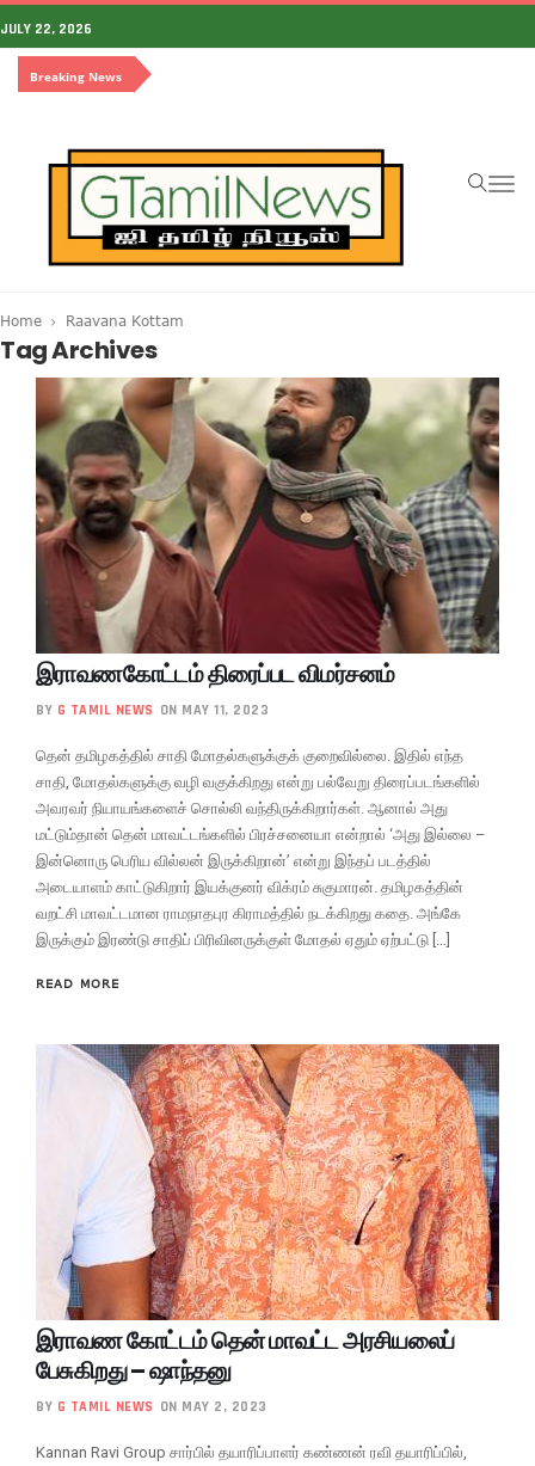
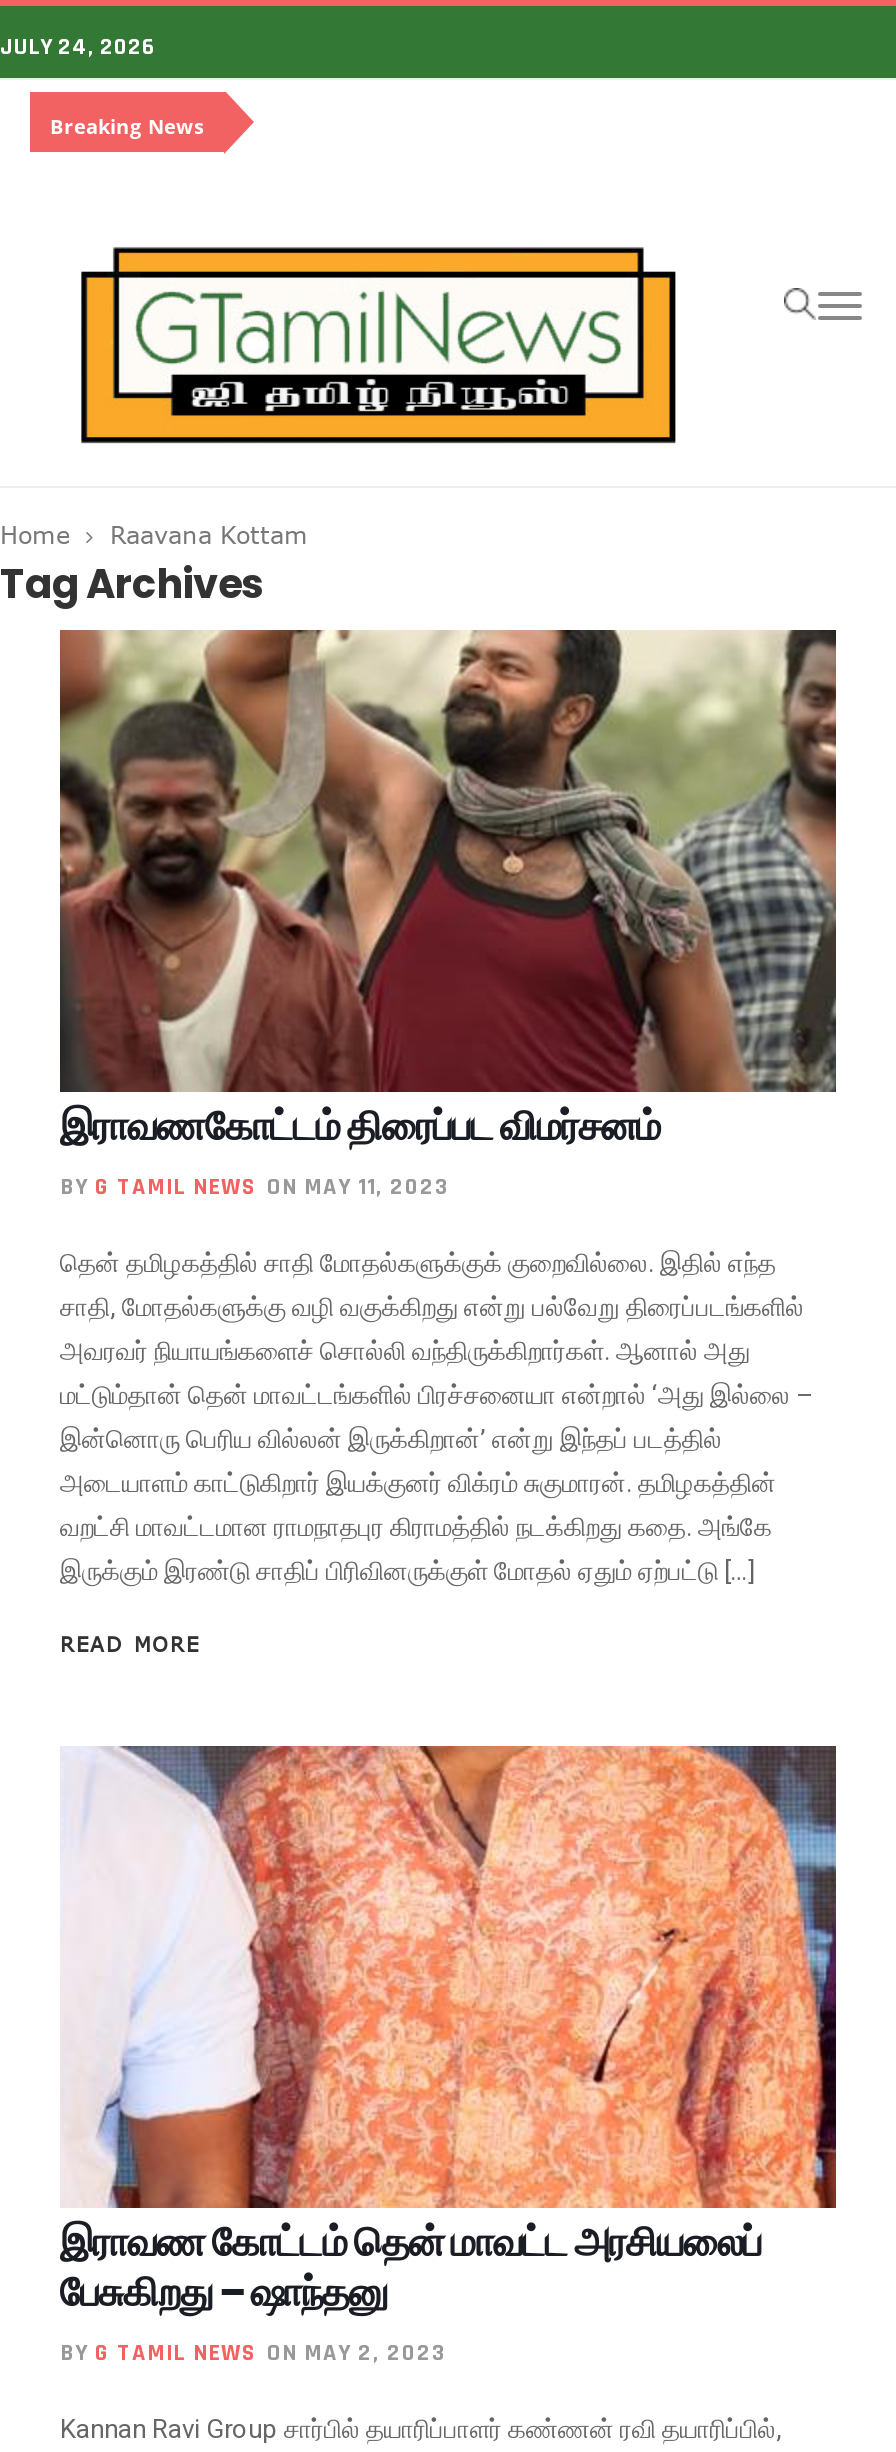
- JULY 22, 2026
+ JULY 24, 2026
